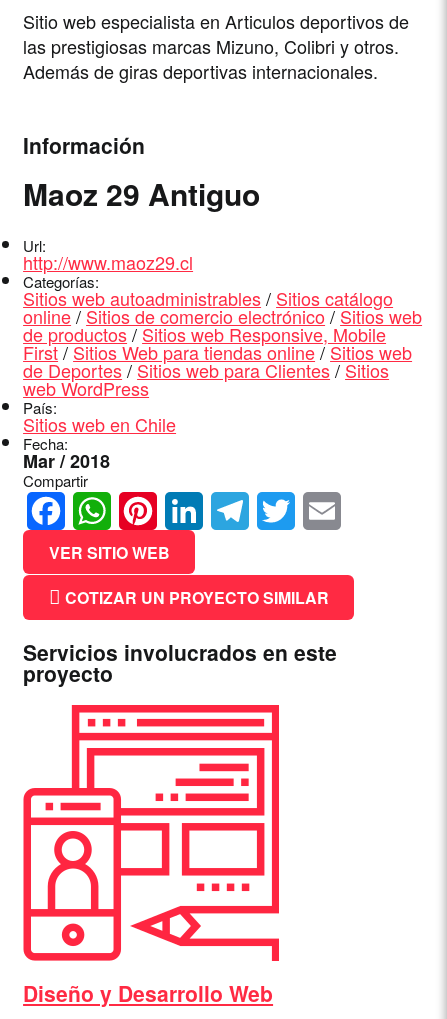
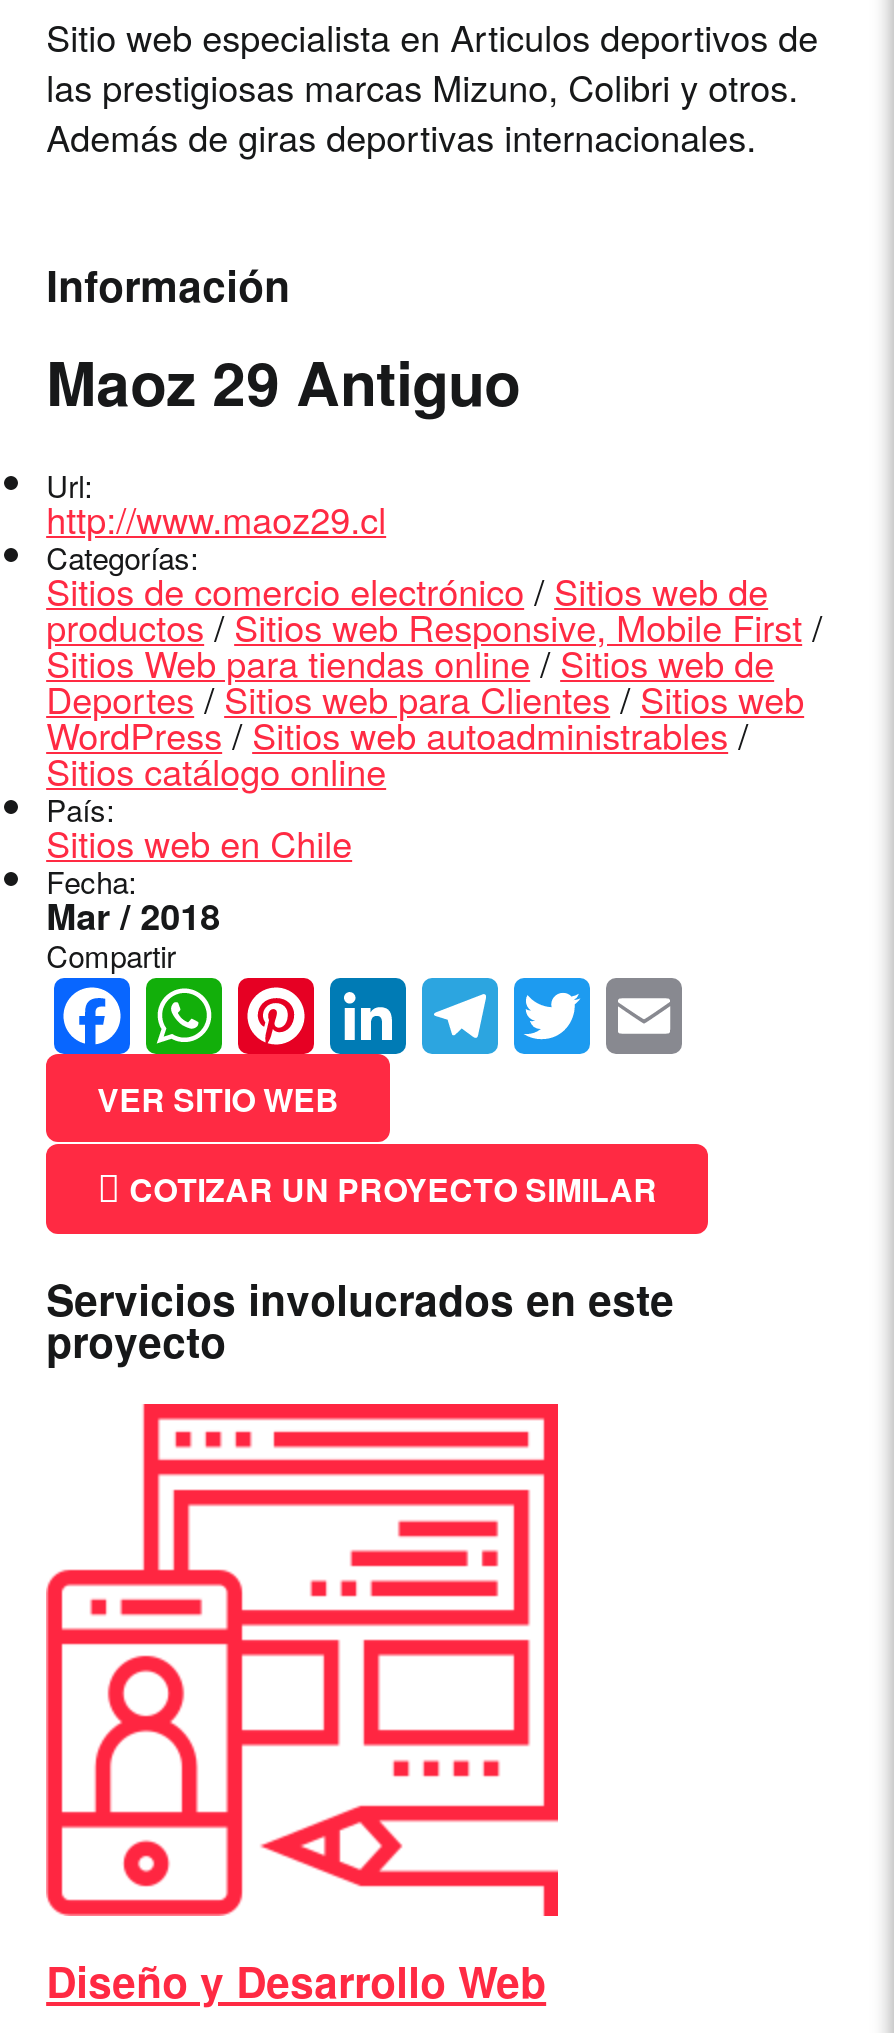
- Sitios web autoadministrables / Sitios catálogo
- online/Sitios de comercio electrónico/Sitios web
- de productos/Sitios web Responsive, Mobile
- First/Sitios Web para tiendas online/Sitios web
- de Deportes/Sitios web para Clientes/Sitios
- web WordPress
+ Sitios de comercio electrónico / Sitios web de
+ productos/Sitios web Responsive, Mobile First /
+ Sitios Web para tiendas online/Sitios web de
+ Deportes/Sitios web para Clientes/Sitios web
+ WordPress/Sitios web autoadministrables/
+ Sitios catálogo online
